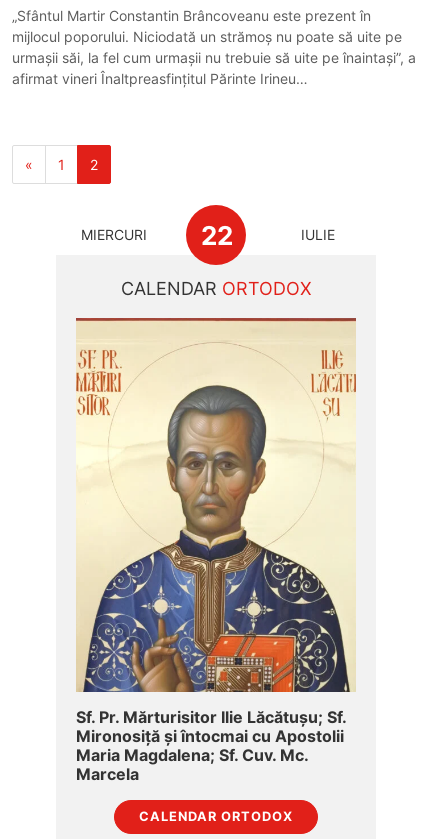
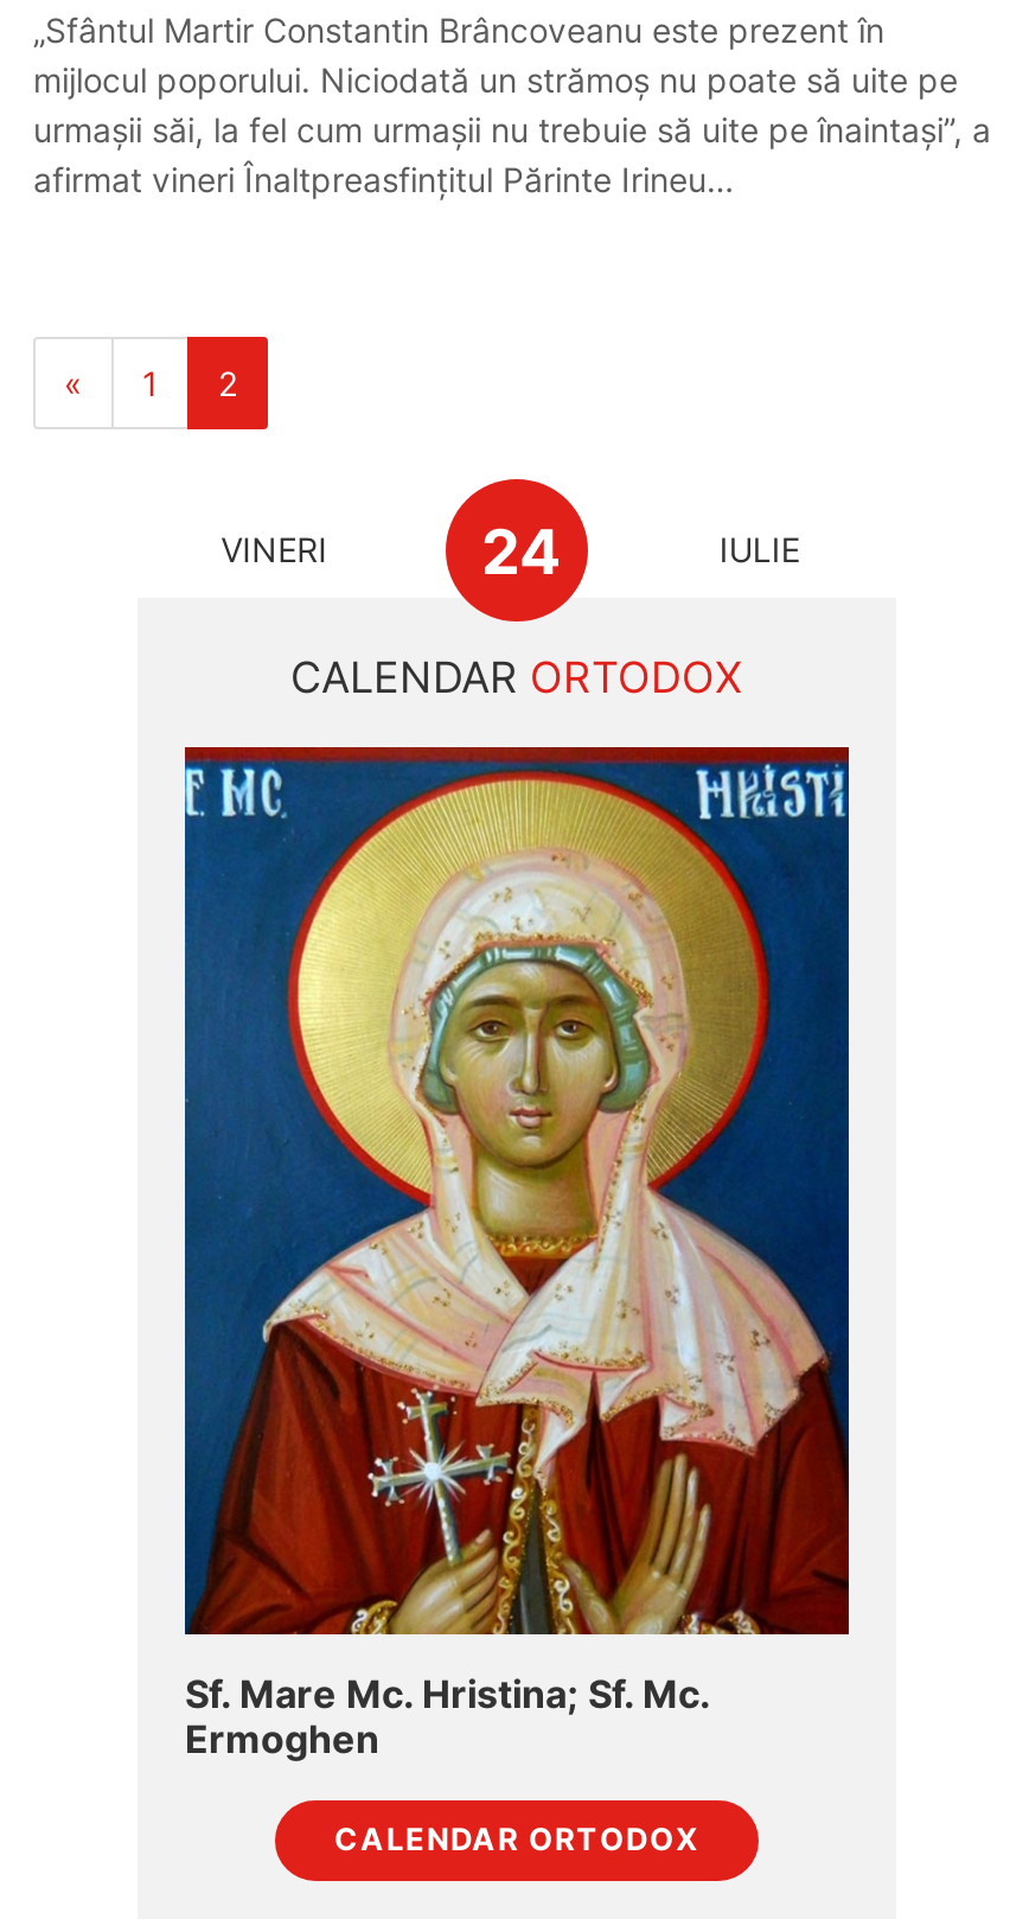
- MIERCURI
- 22
+ VINERI
+ 24

- [image]
+ [image]

- Sf. Pr. Mărturisitor Ilie Lăcătușu; Sf.
- Mironosiță şi întocmai cu Apostolii
- Maria Magdalena; Sf. Cuv. Mc.
- Marcela
+ Sf. Mare Mc. Hristina; Sf. Mc.
+ Ermoghen
